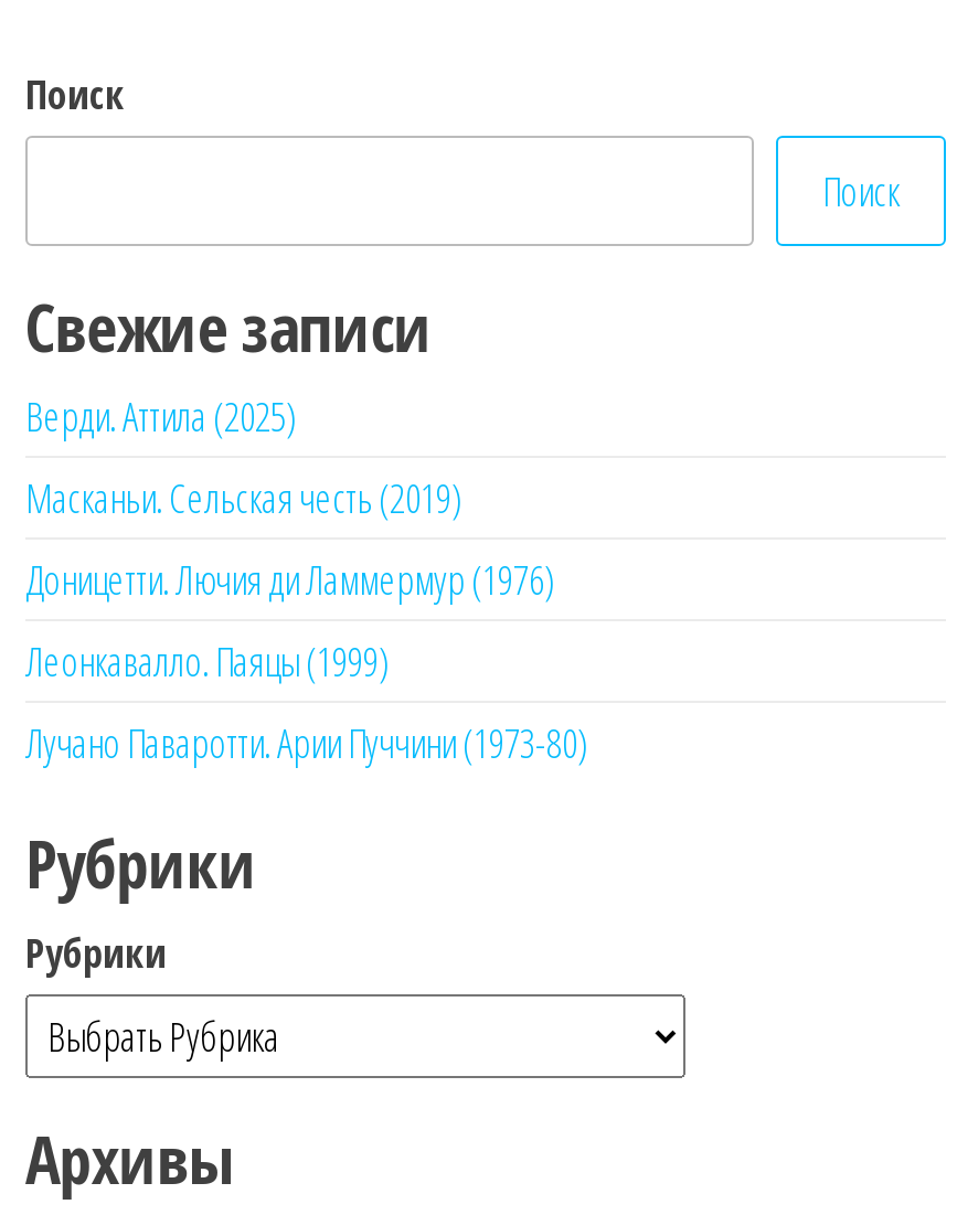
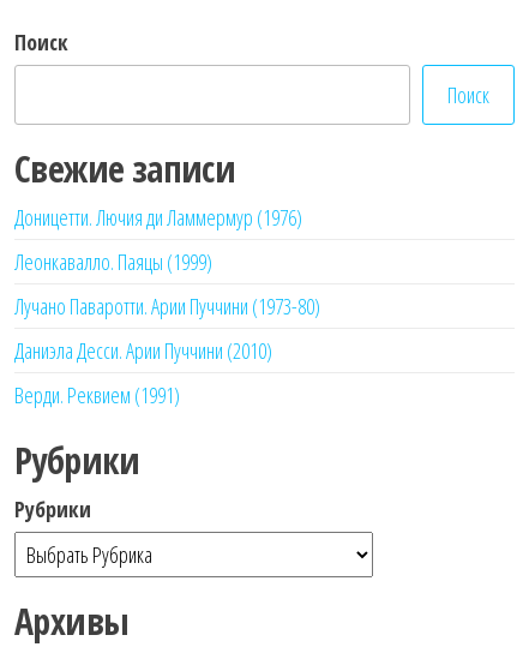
- Верди. Аттила (2025)
- Масканьи. Сельская честь (2019)

moved up: Доницетти. Лючия ди Ламмермур (1976) | Леонкавалло. Паяцы (1999) | Лучано Паваротти. Арии Пуччини (1973-80)

+ Даниэла Десси. Арии Пуччини (2010)
+ Верди. Реквием (1991)
